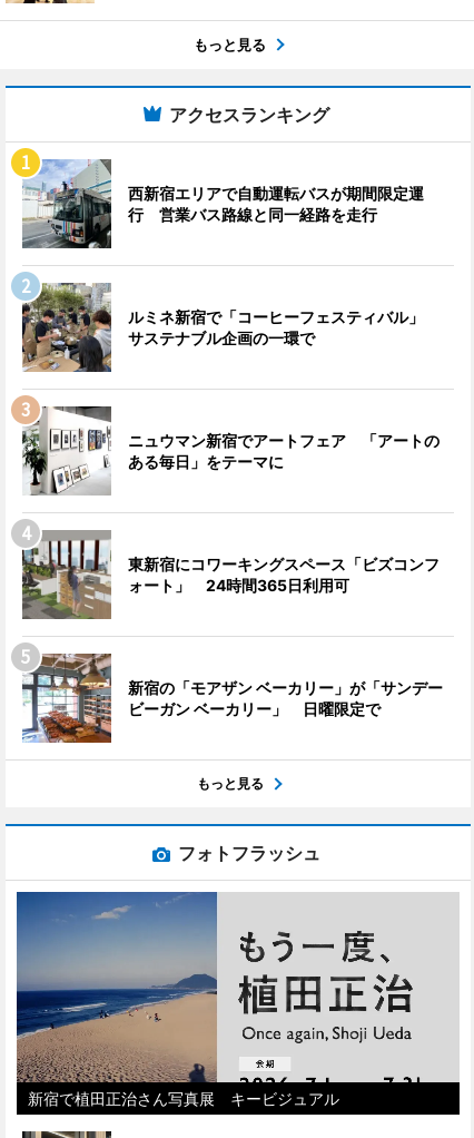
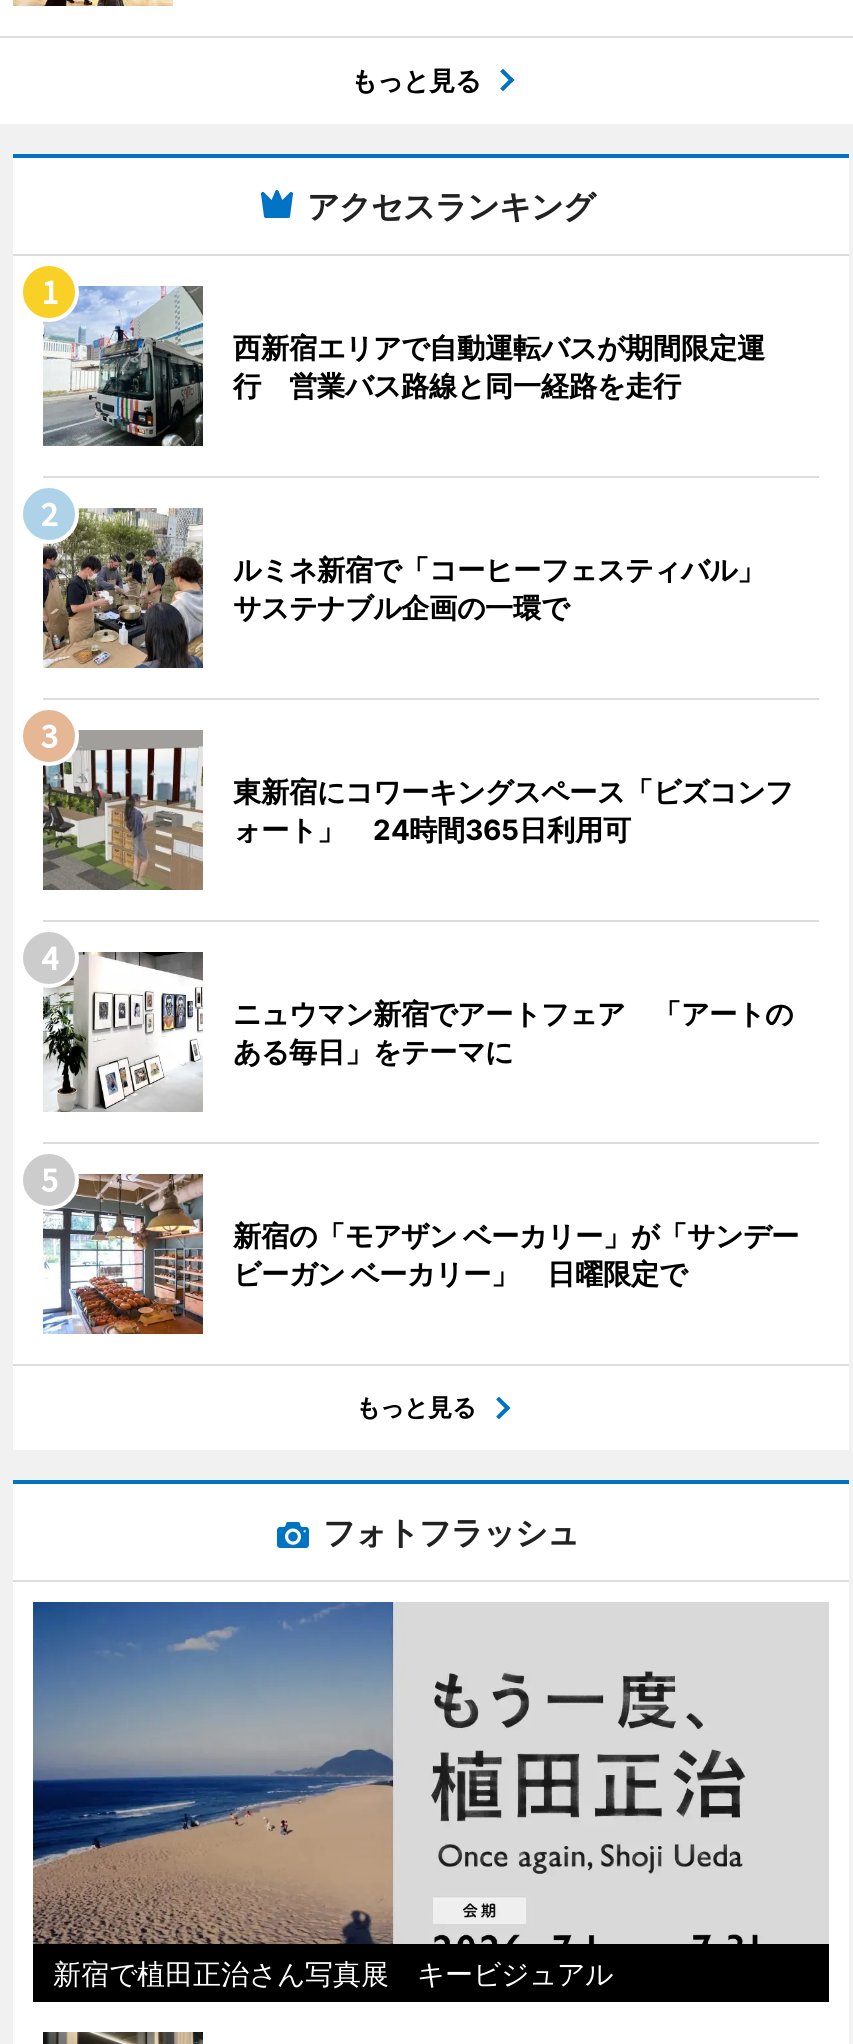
moved down: [image] | ニュウマン新宿でアートフェア 「アートの | ある毎日」をテーマに

moved up: [image] | 東新宿にコワーキングスペース「ビズコンフ | ォート」 24時間365日利用可
